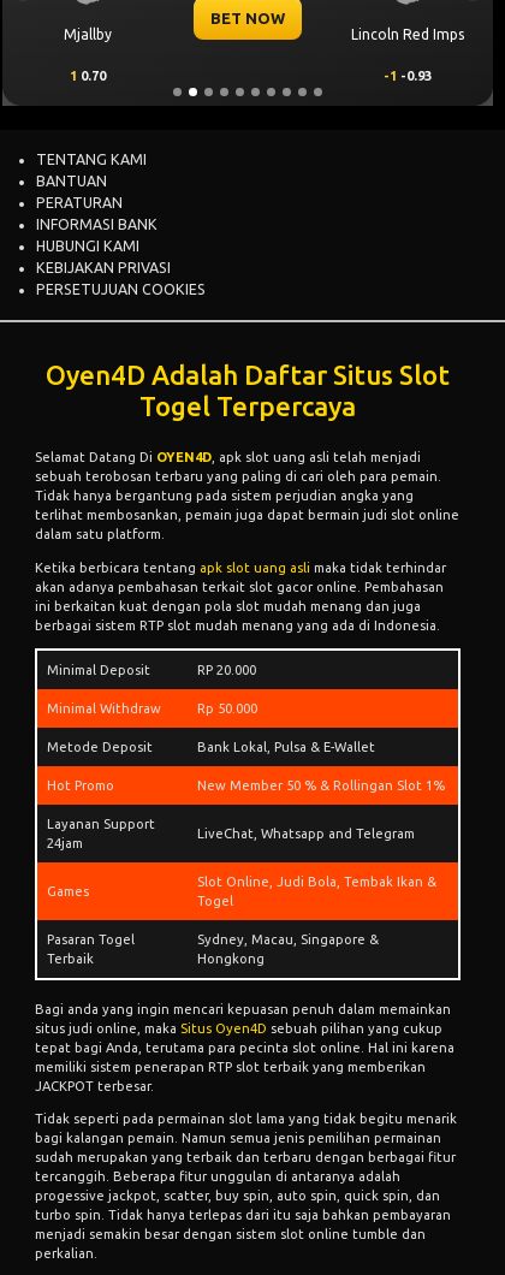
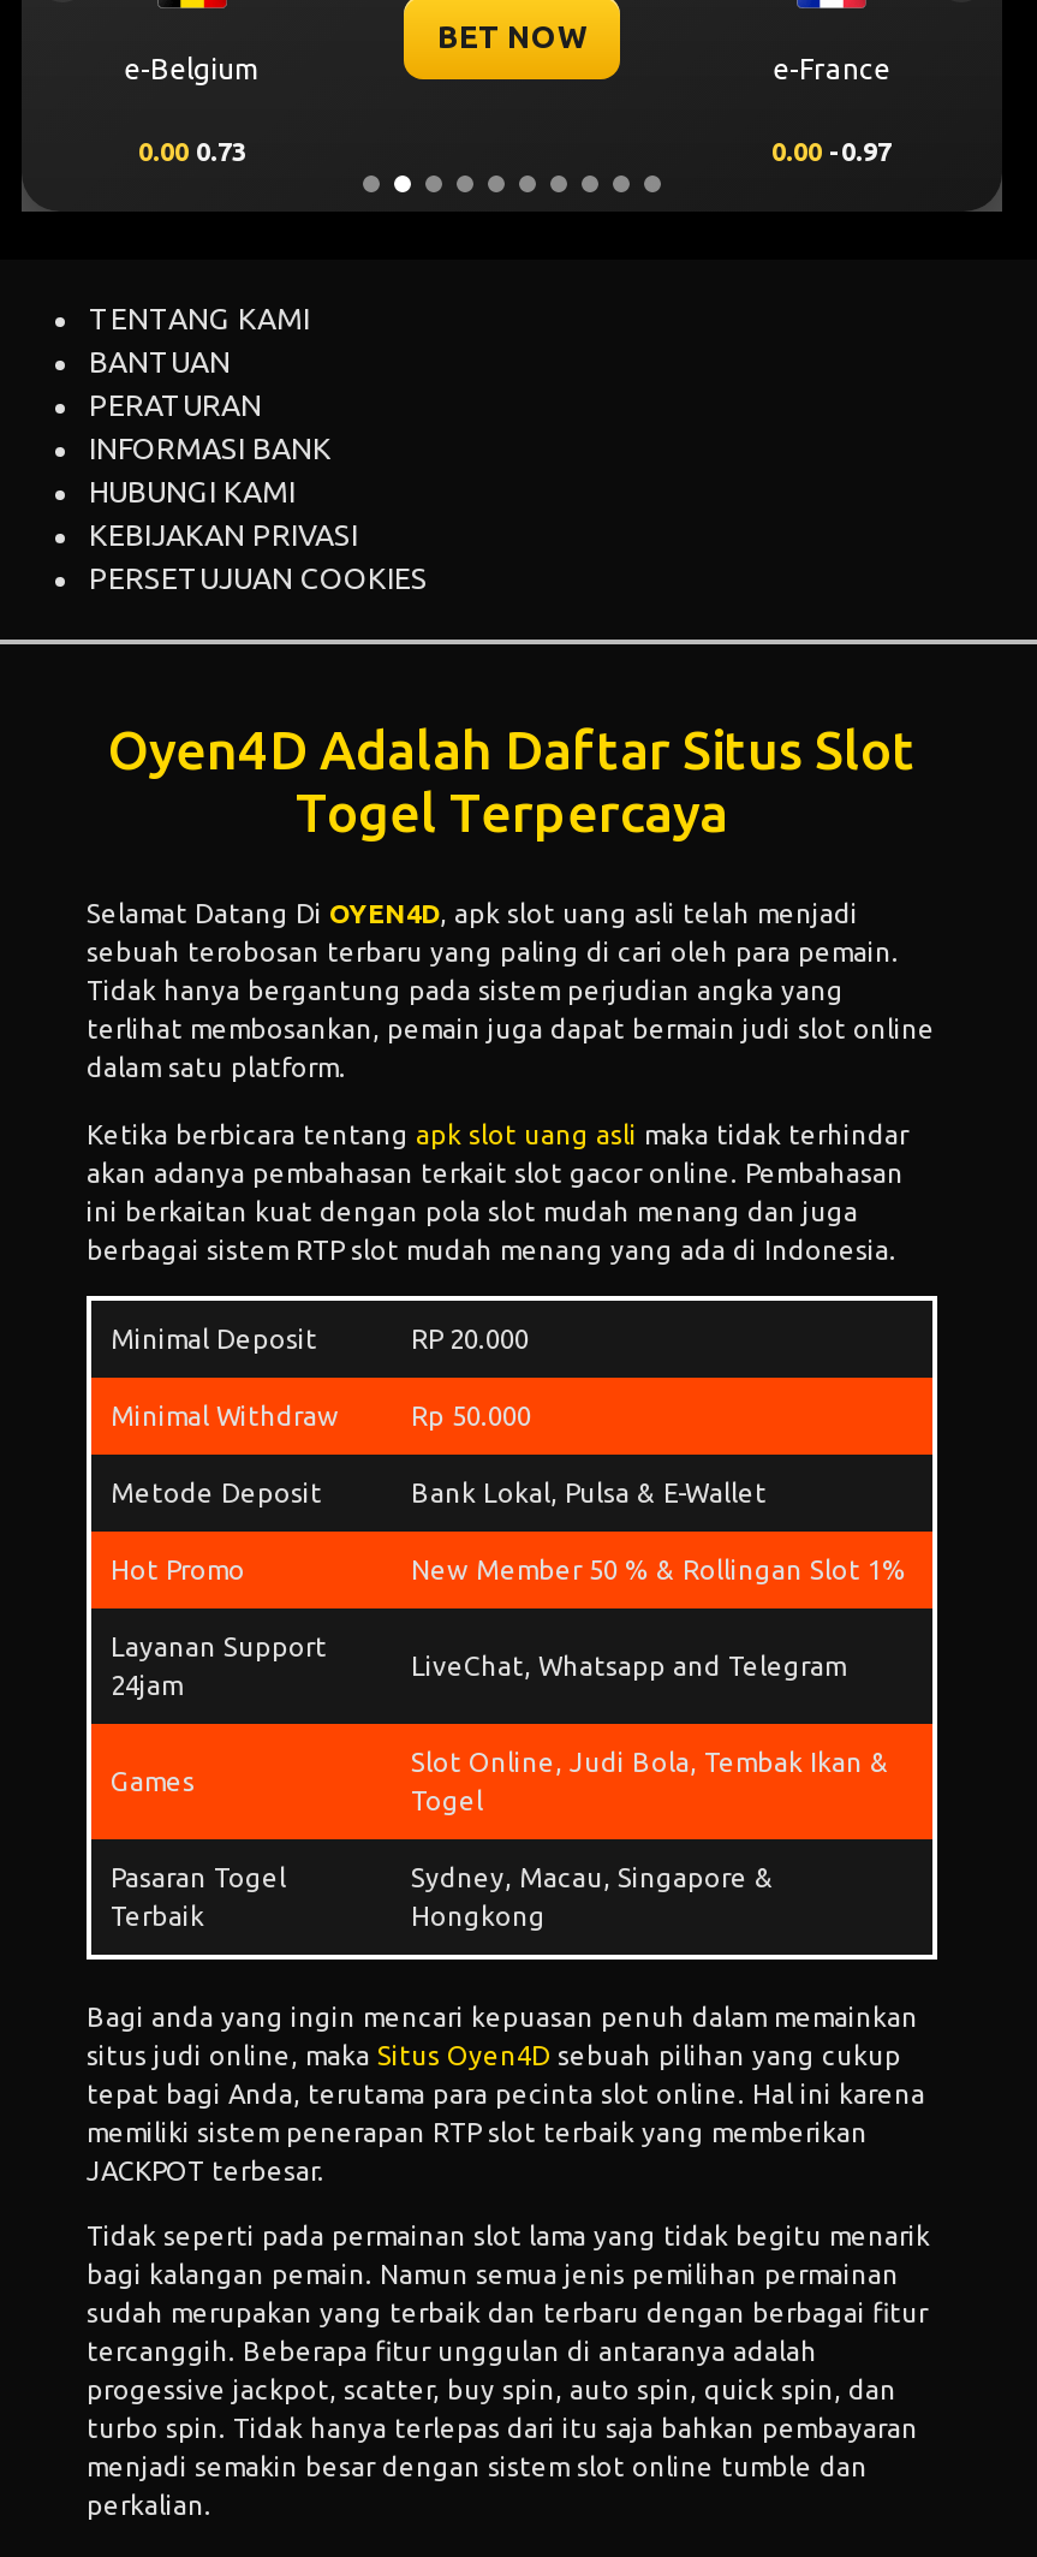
- Mjallby
+ e-Belgium

- Lincoln Red Imps
+ e-France

- 1 0.70
- -1 -0.93
+ 0.00 0.73
+ 0.00 -0.97
